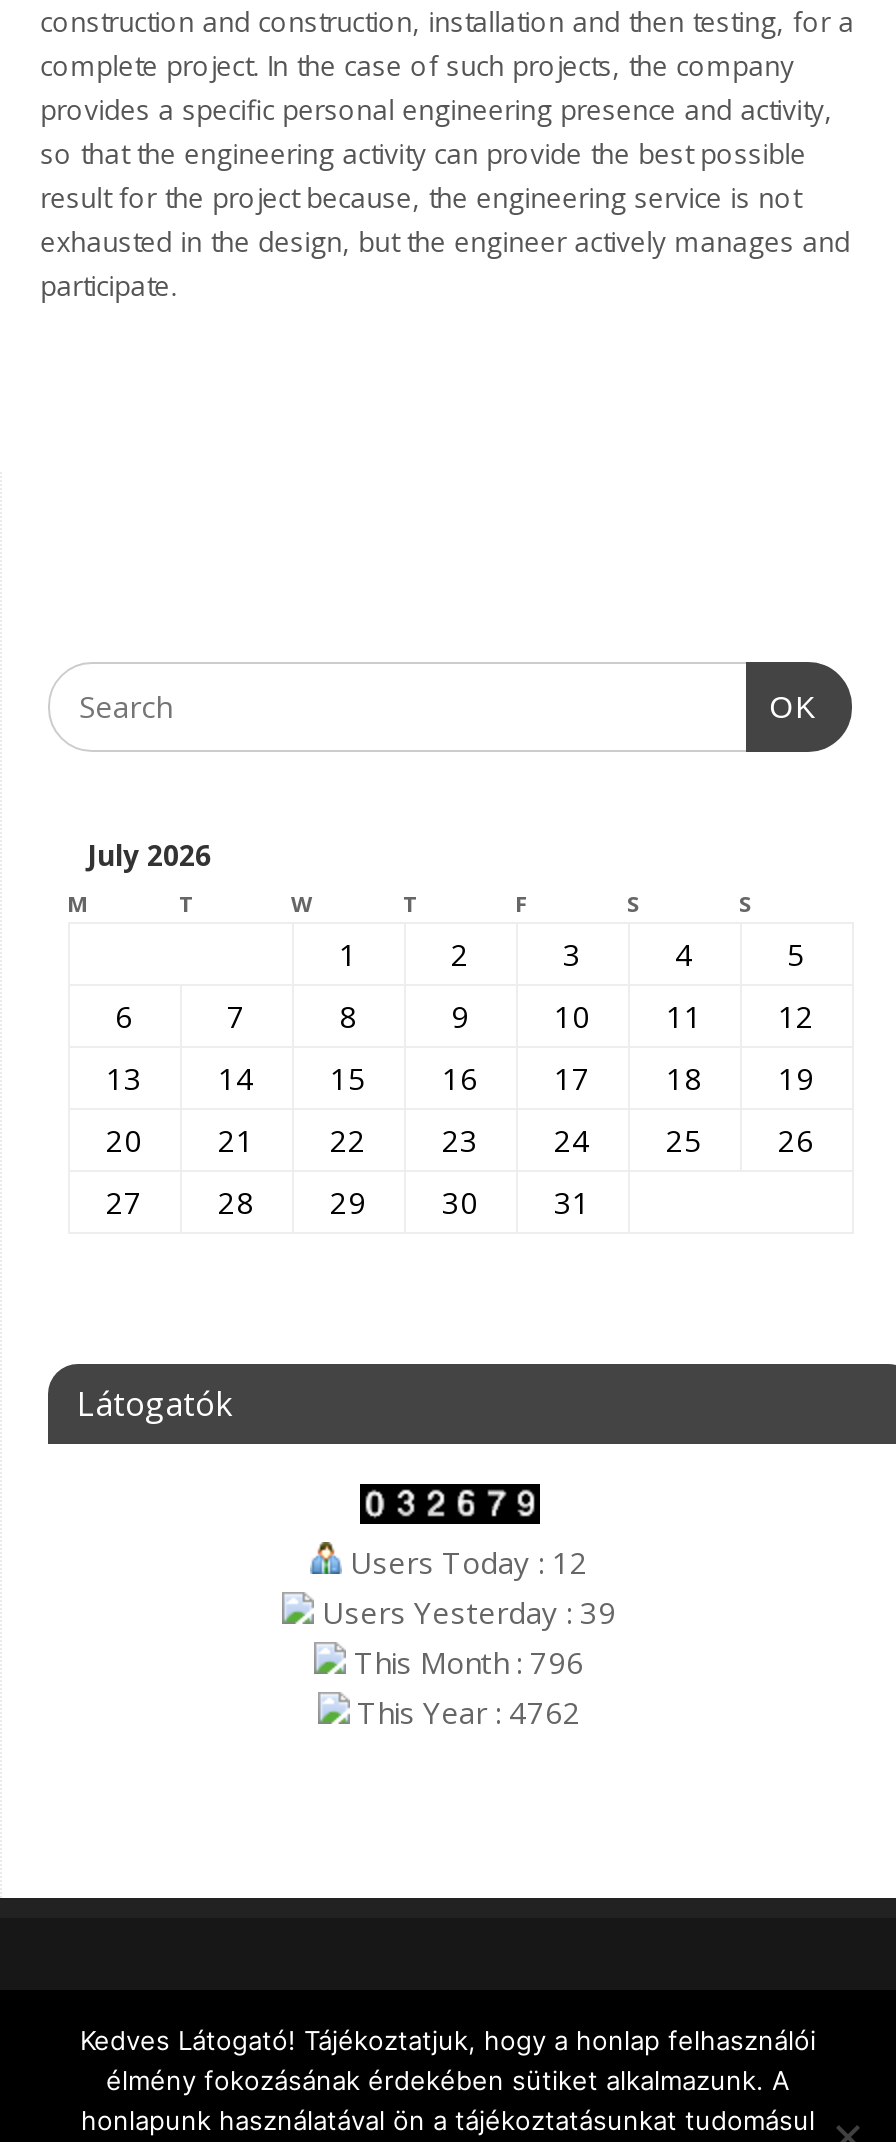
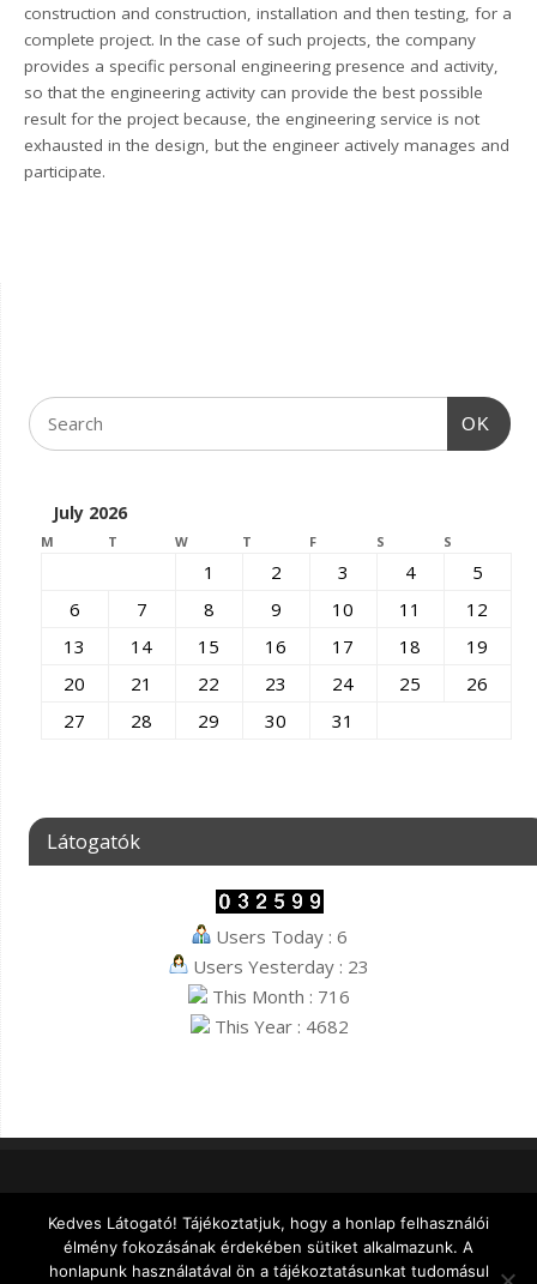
- Users Today : 12
+ Users Today : 6

- Users Yesterday : 39
+ Users Yesterday : 23

- This Month : 796
+ This Month : 716

- This Year : 4762
+ This Year : 4682
